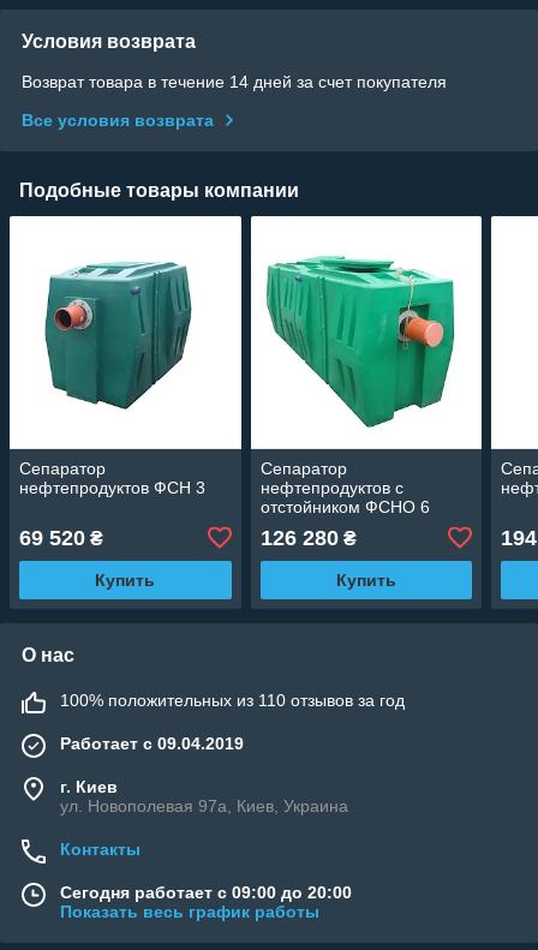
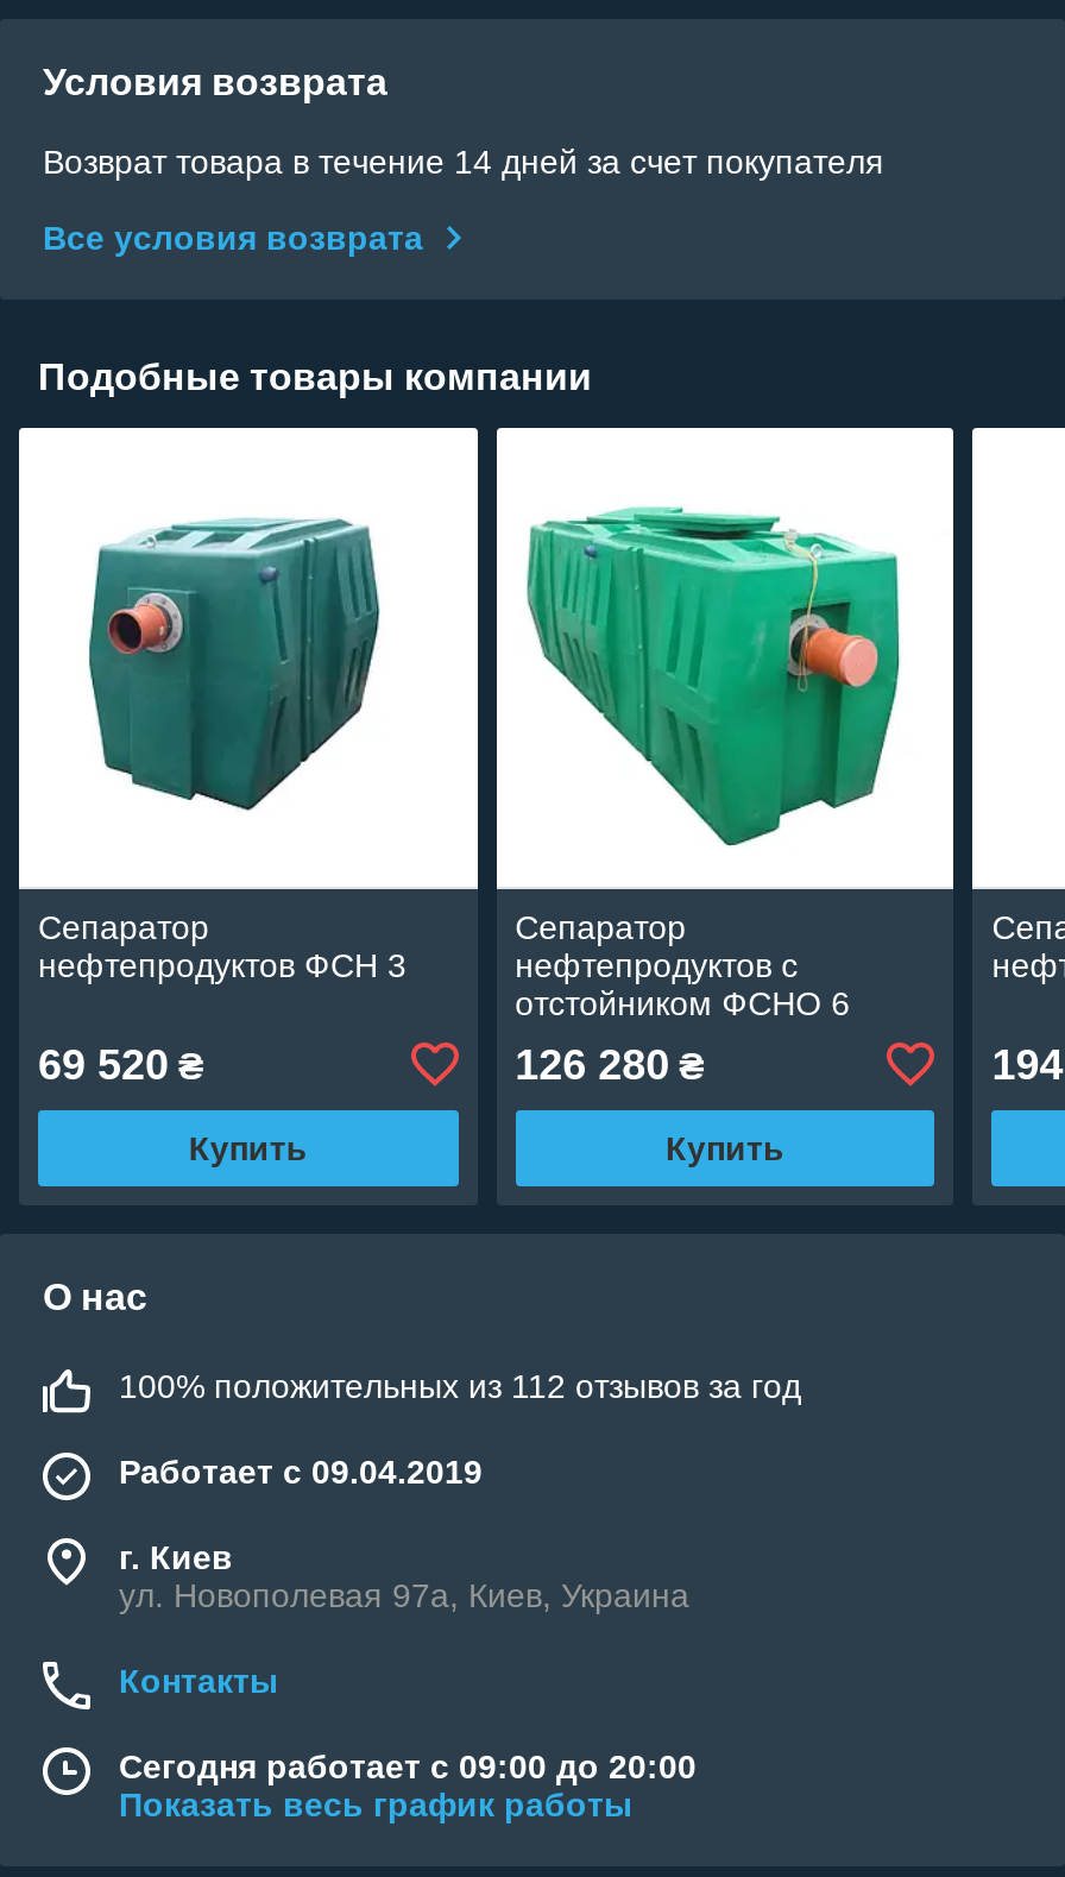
- 100% положительных из 110 отзывов за год
+ 100% положительных из 112 отзывов за год
